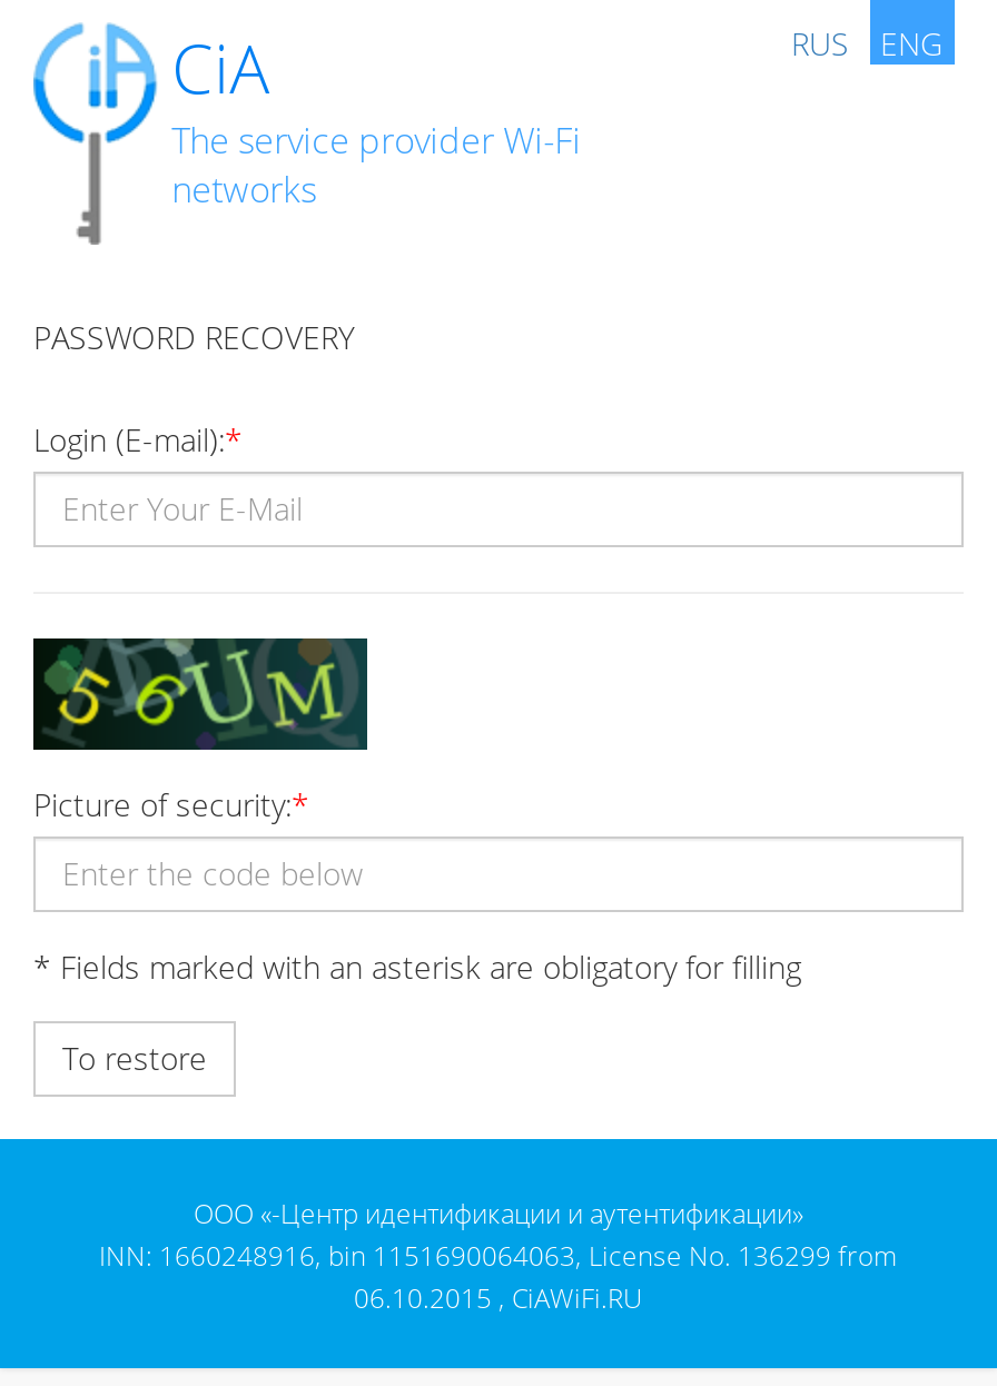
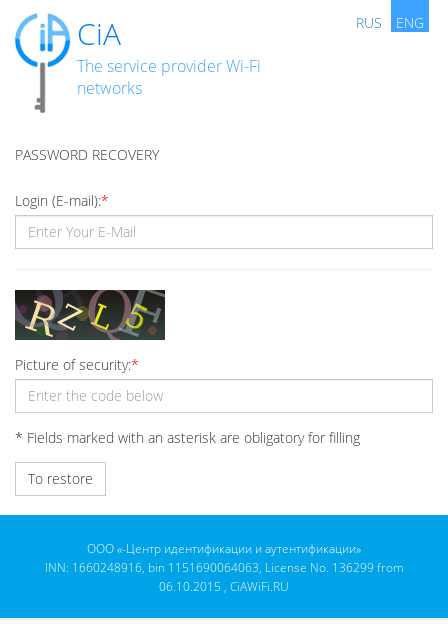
- [image]
+ [image]
